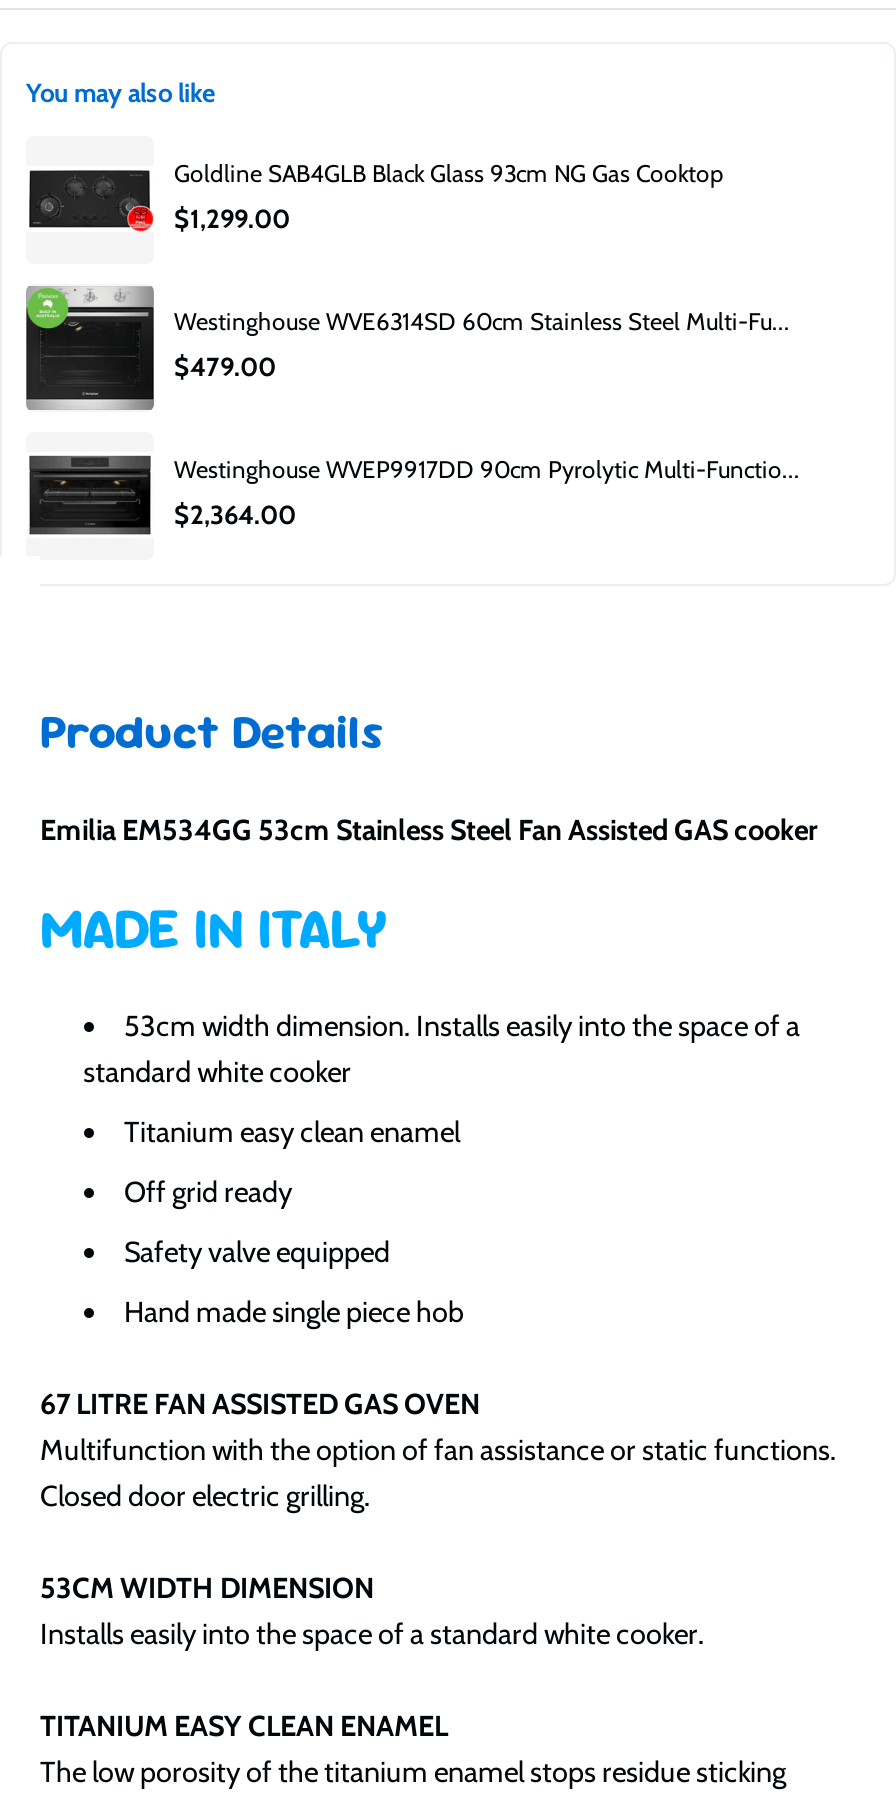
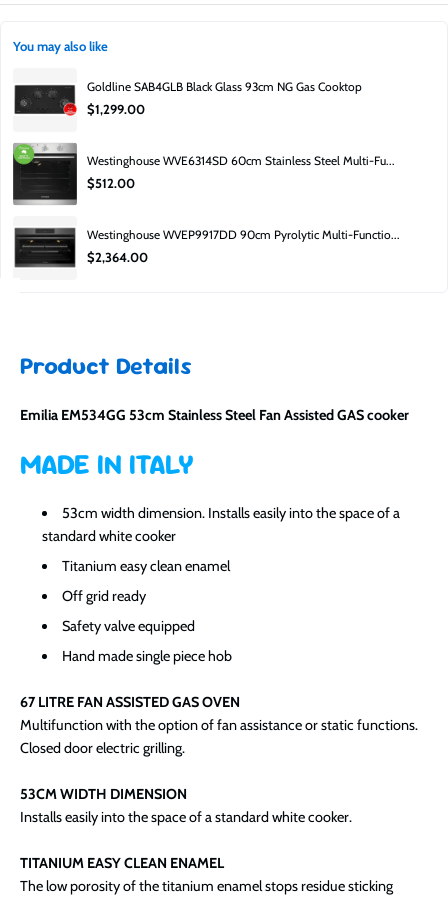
- $479.00
+ $512.00
